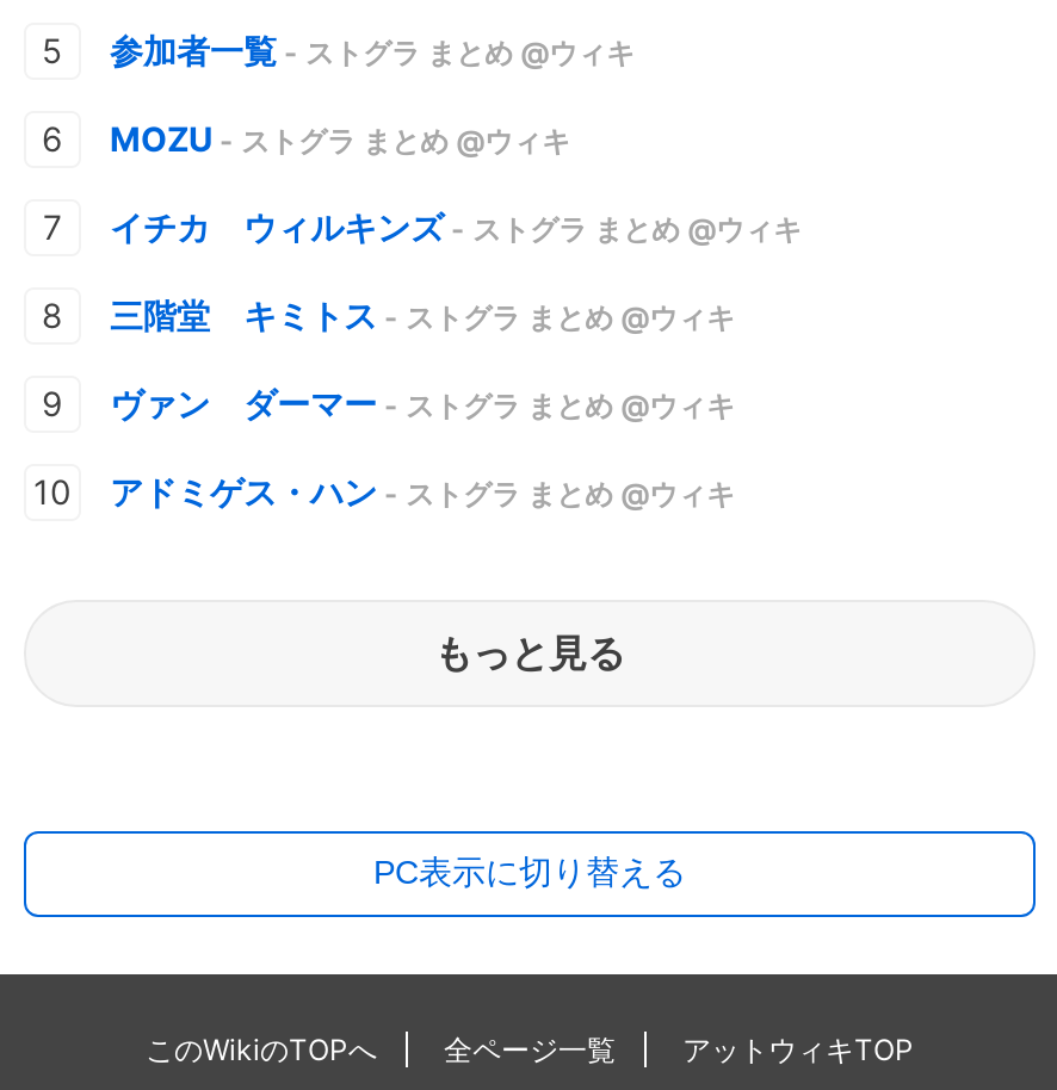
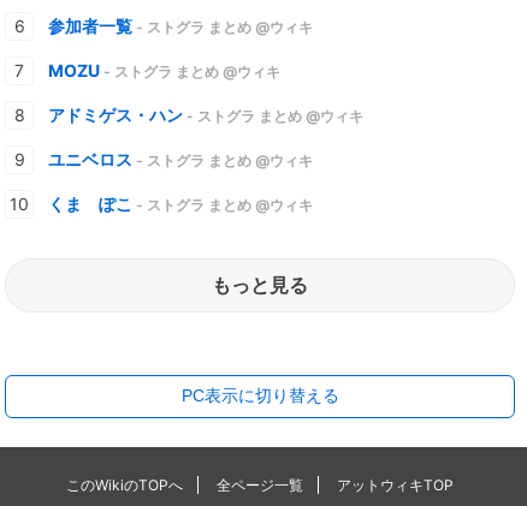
- イチカ ウィルキンズ- ストグラ まとめ @ウィキ
- 三階堂 キミトス- ストグラ まとめ @ウィキ
- ヴァン ダーマー- ストグラ まとめ @ウィキ

moved up: アドミゲス・ハン- ストグラ まとめ @ウィキ

+ ユニベロス- ストグラ まとめ @ウィキ
+ くま ぽこ- ストグラ まとめ @ウィキ
